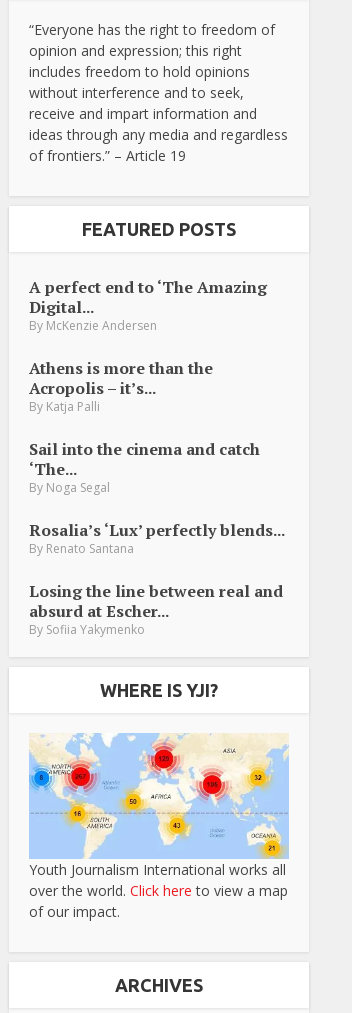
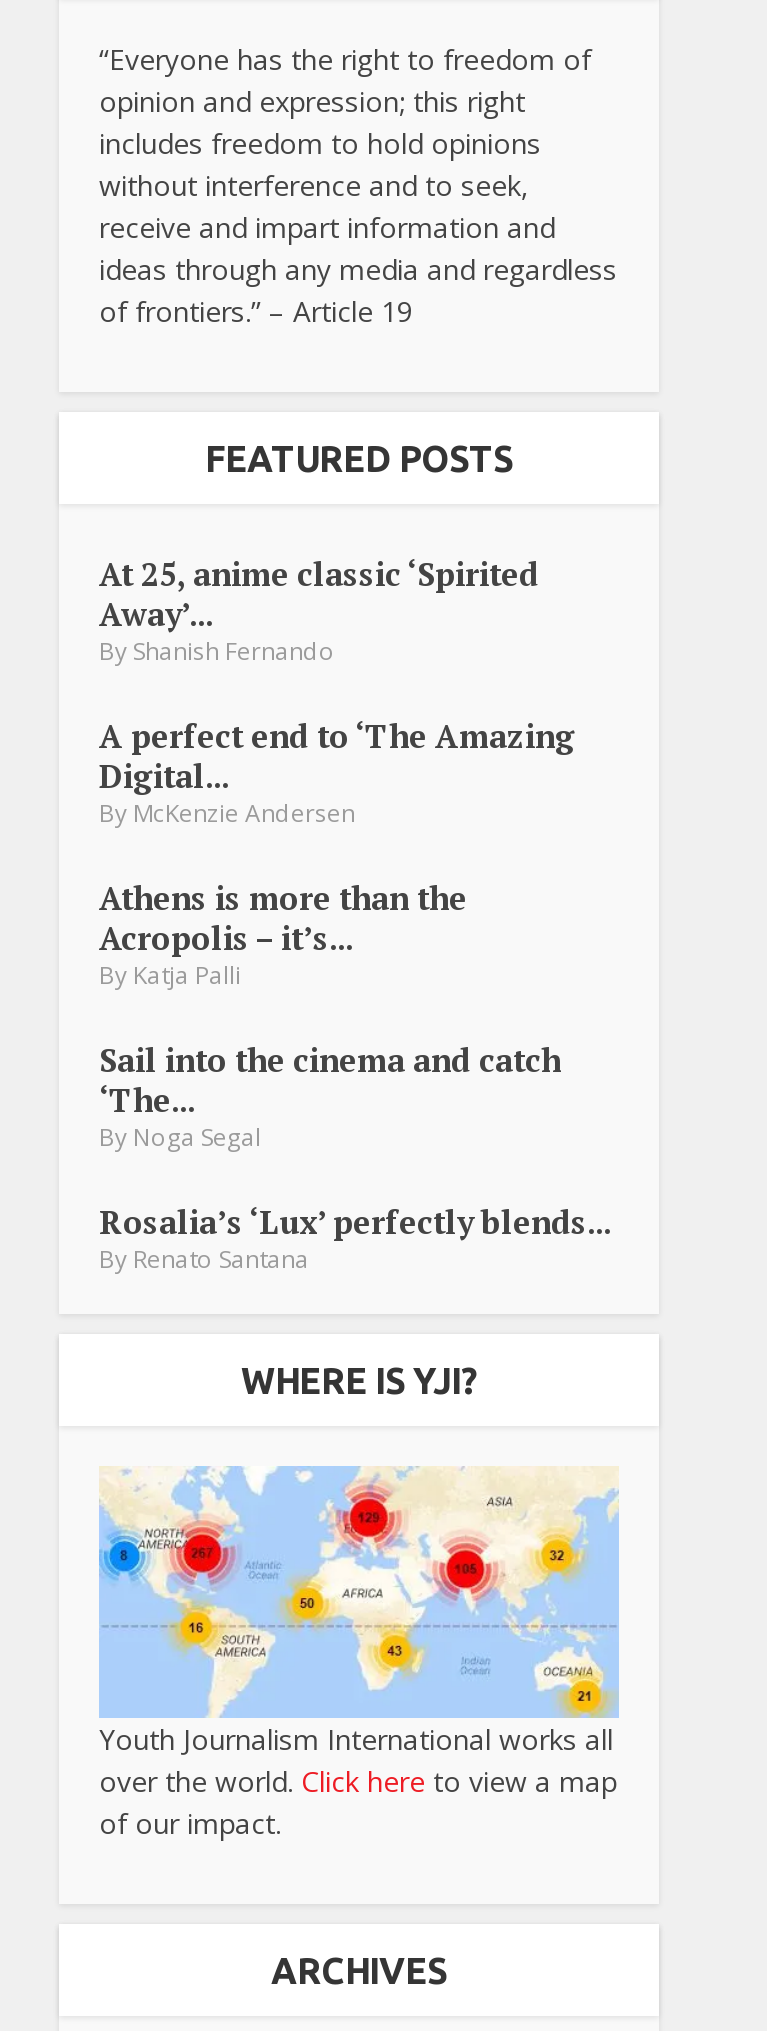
+ At 25, anime classic ‘Spirited
+ Away’...
+ By Shanish Fernando

moved down: A perfect end to ‘The Amazing | Digital... | By McKenzie Andersen | ... | Rosalia’s ‘Lux’ perfectly blends... | By Renato Santana

- Losing the line between real and
- absurd at Escher...
- By Sofiia Yakymenko
